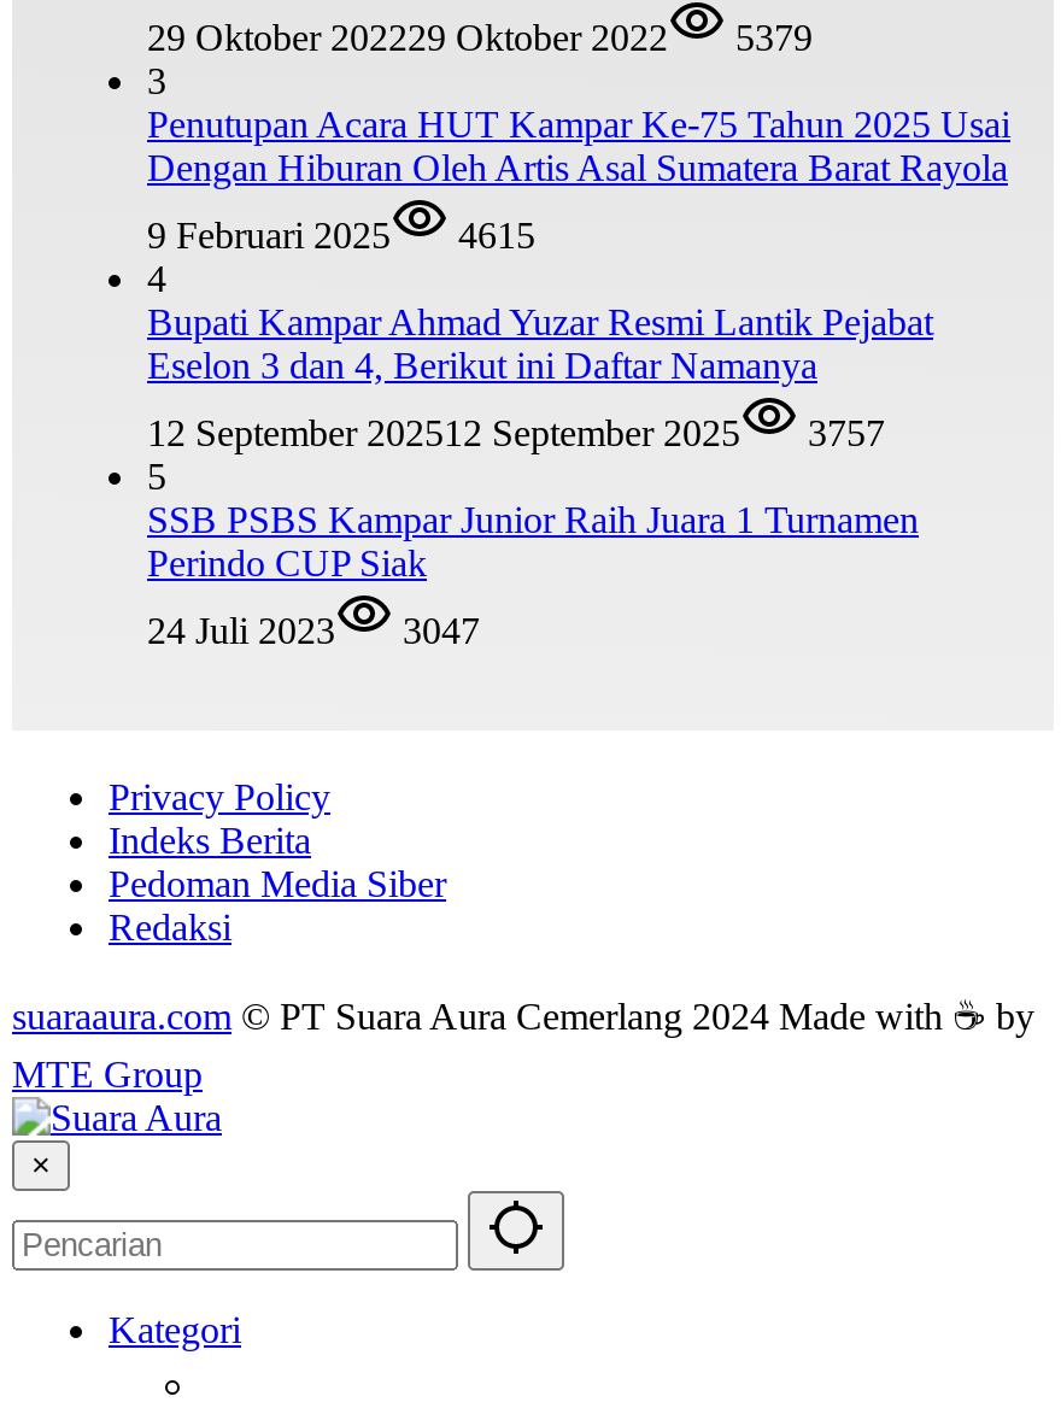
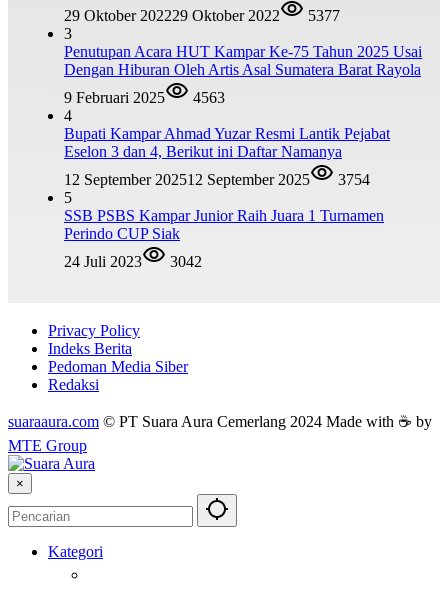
- 29 Oktober 202229 Oktober 2022 5379
+ 29 Oktober 202229 Oktober 2022 5377

- 9 Februari 2025 4615
+ 9 Februari 2025 4563

- 12 September 202512 September 2025 3757
+ 12 September 202512 September 2025 3754

- 24 Juli 2023 3047
+ 24 Juli 2023 3042
